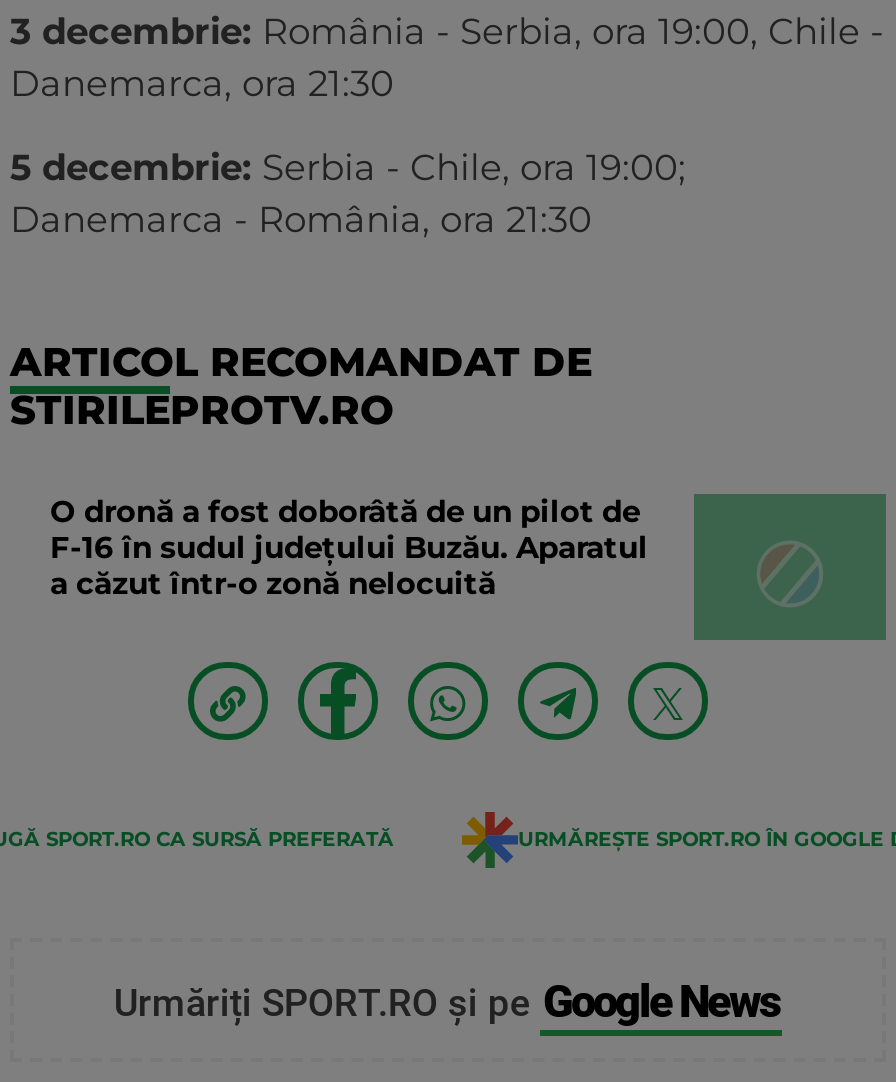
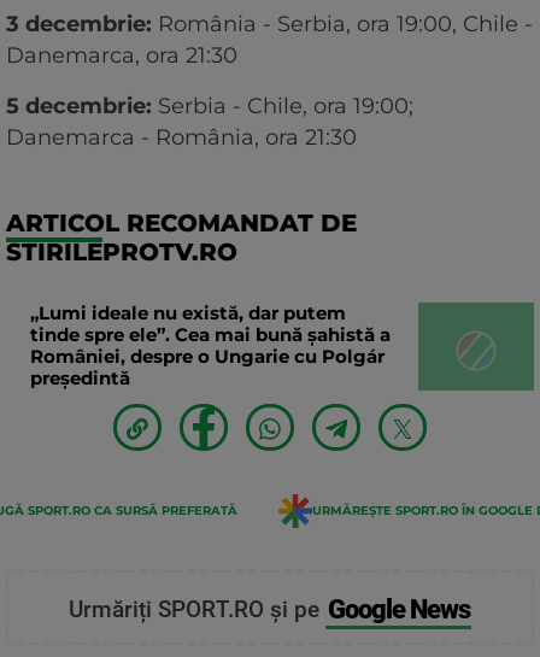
- O dronă a fost doborâtă de un pilot de
- F-16 în sudul județului Buzău. Aparatul
- a căzut într-o zonă nelocuită
+ „Lumi ideale nu există, dar putem
+ tinde spre ele”. Cea mai bună șahistă a
+ României, despre o Ungarie cu Polgár
+ președintă
